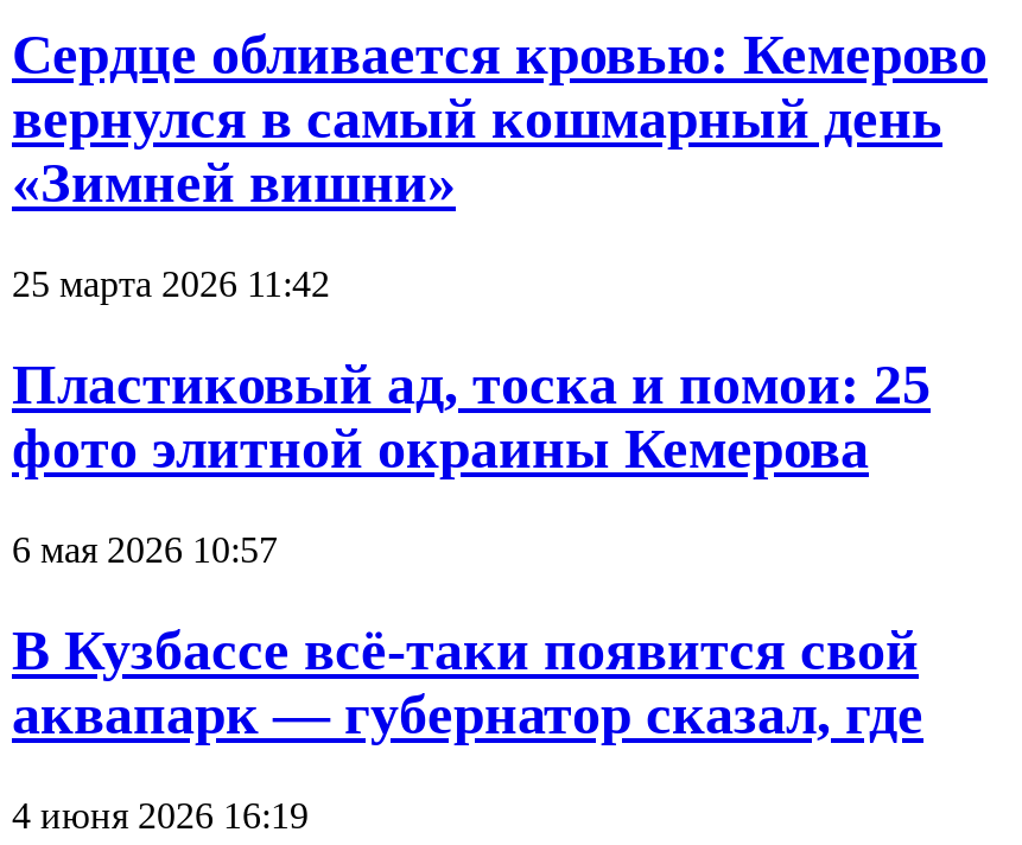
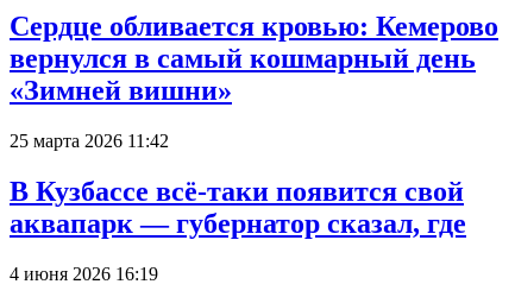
- Пластиковый ад, тоска и помои: 25
- фото элитной окраины Кемерова
- 6 мая 2026 10:57
